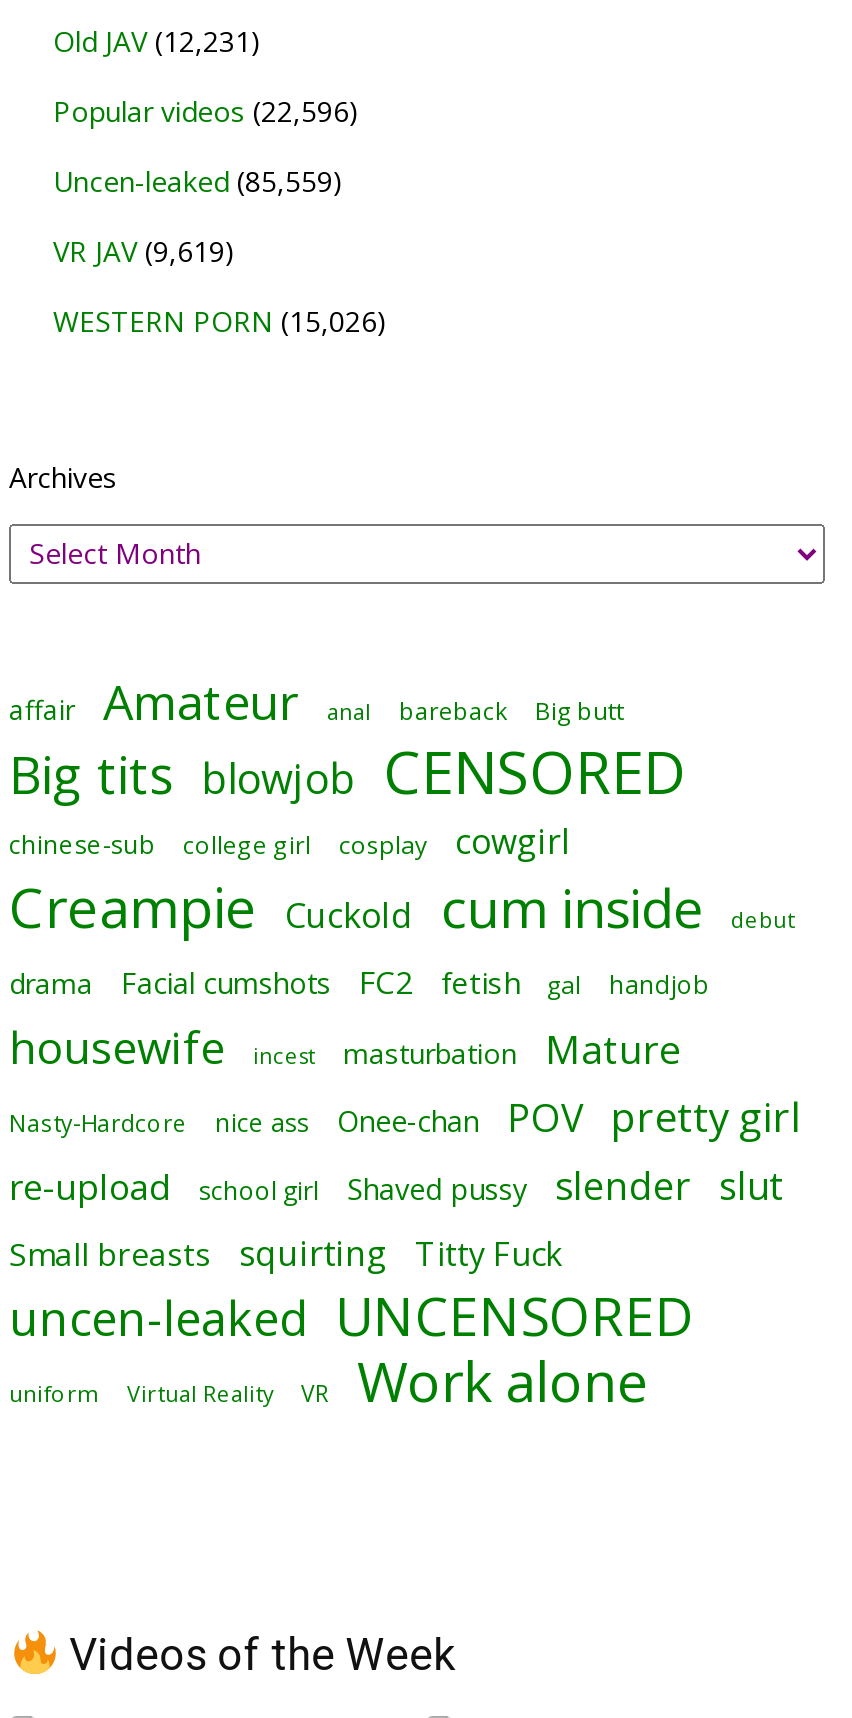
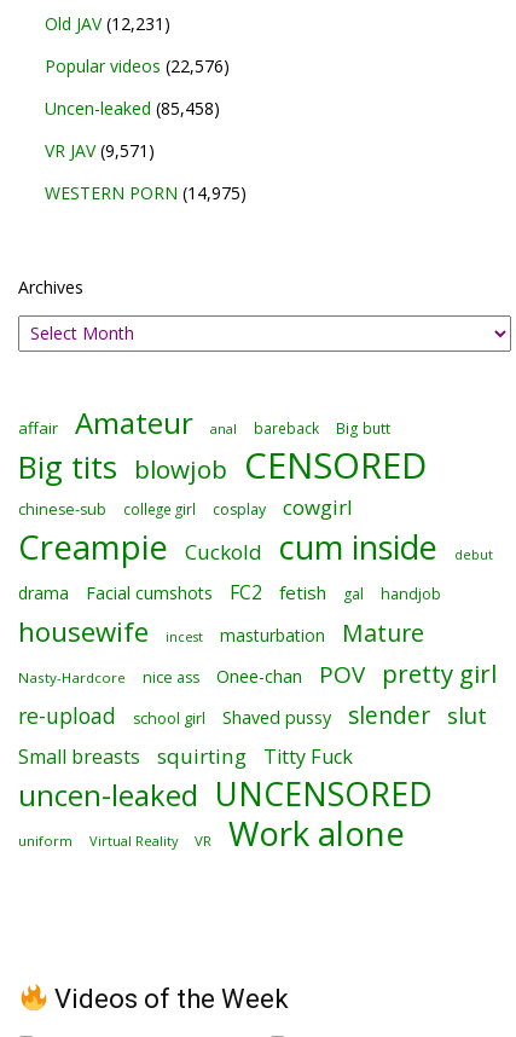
- Popular videos (22,596)
+ Popular videos (22,576)

- Uncen-leaked (85,559)
+ Uncen-leaked (85,458)

- VR JAV (9,619)
+ VR JAV (9,571)

- WESTERN PORN (15,026)
+ WESTERN PORN (14,975)
